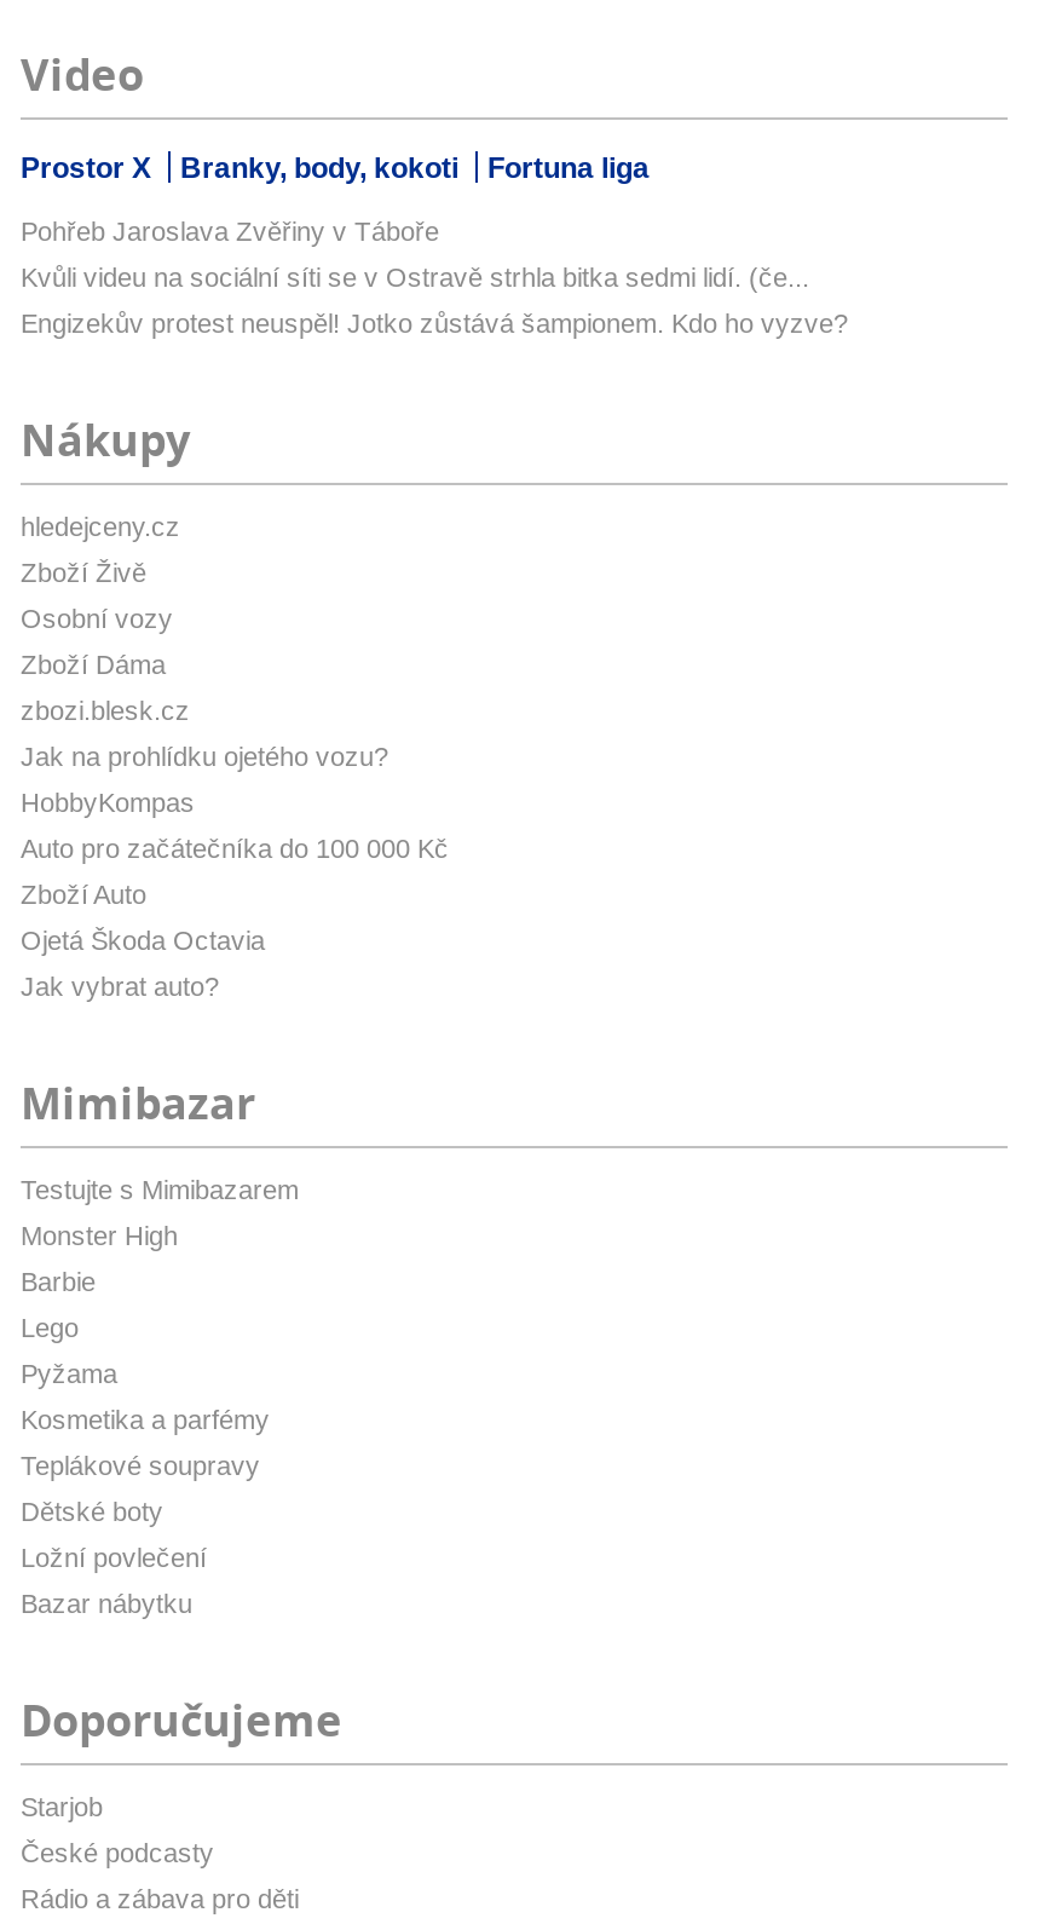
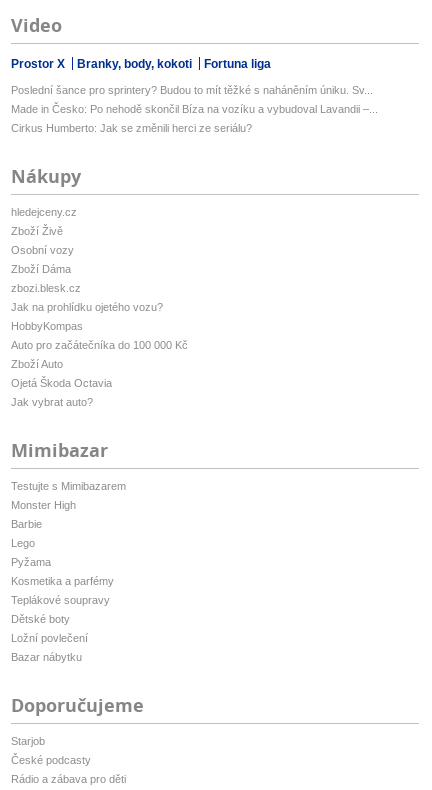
- Pohřeb Jaroslava Zvěřiny v Táboře
+ Poslední šance pro sprintery? Budou to mít těžké s naháněním úniku. Sv...

- Kvůli videu na sociální síti se v Ostravě strhla bitka sedmi lidí. (če...
+ Made in Česko: Po nehodě skončil Bíza na vozíku a vybudoval Lavandii –...

- Engizekův protest neuspěl! Jotko zůstává šampionem. Kdo ho vyzve?
+ Cirkus Humberto: Jak se změnili herci ze seriálu?
